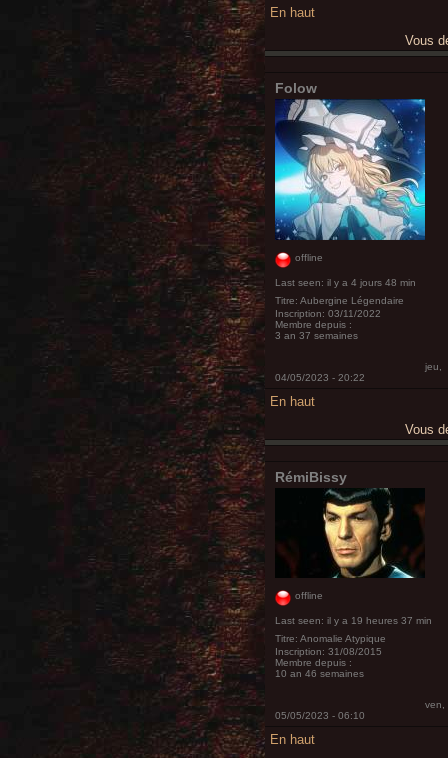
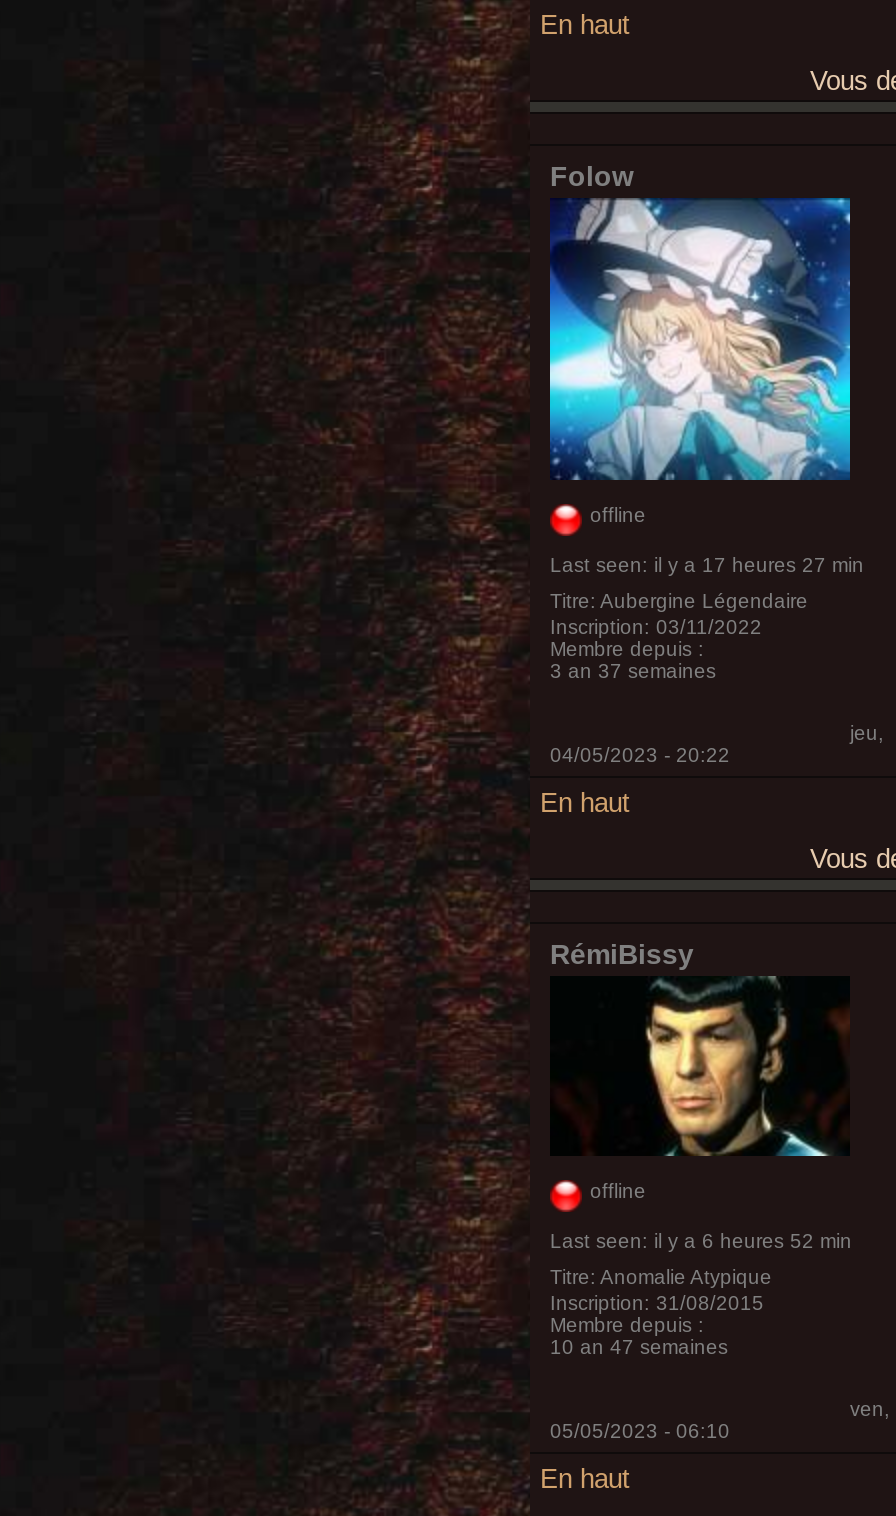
- Last seen: il y a 4 jours 48 min
+ Last seen: il y a 17 heures 27 min

- Last seen: il y a 19 heures 37 min
+ Last seen: il y a 6 heures 52 min

- 10 an 46 semaines
+ 10 an 47 semaines
